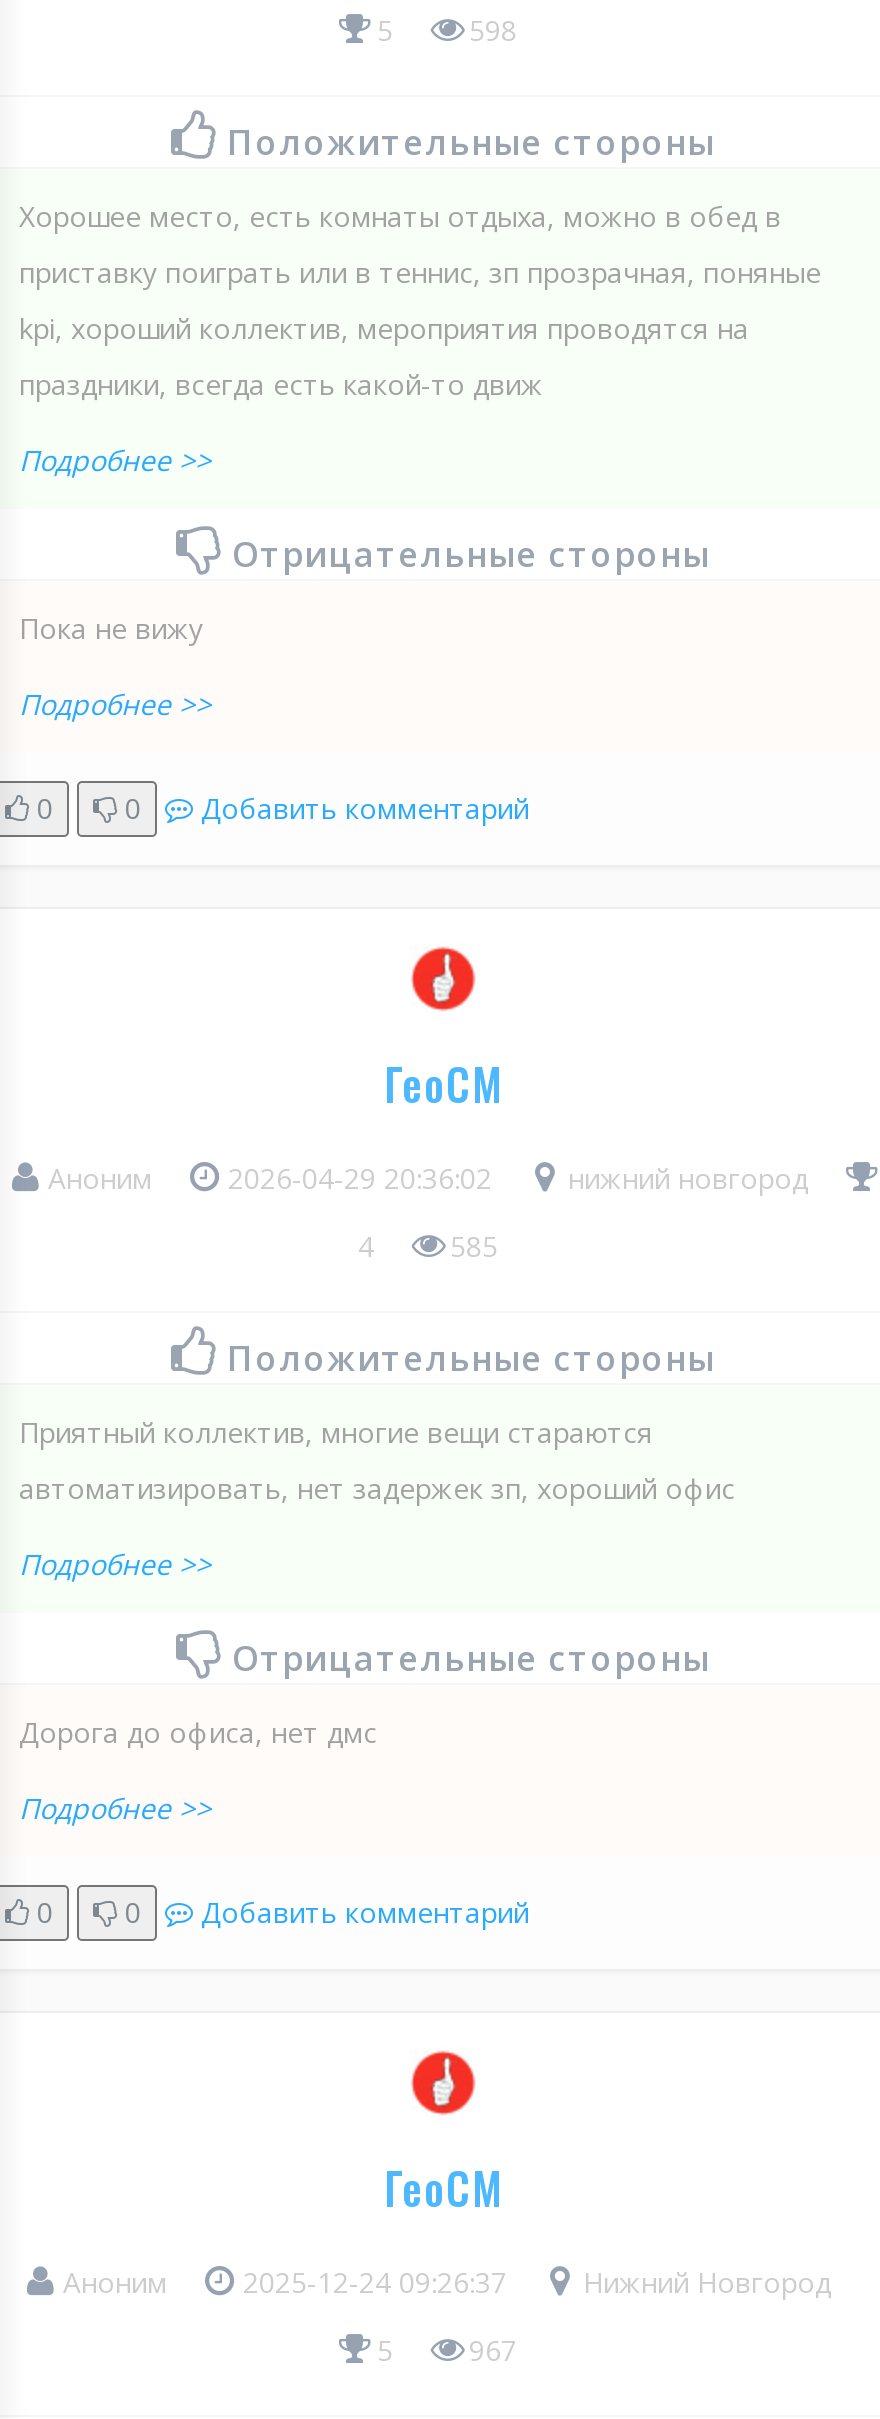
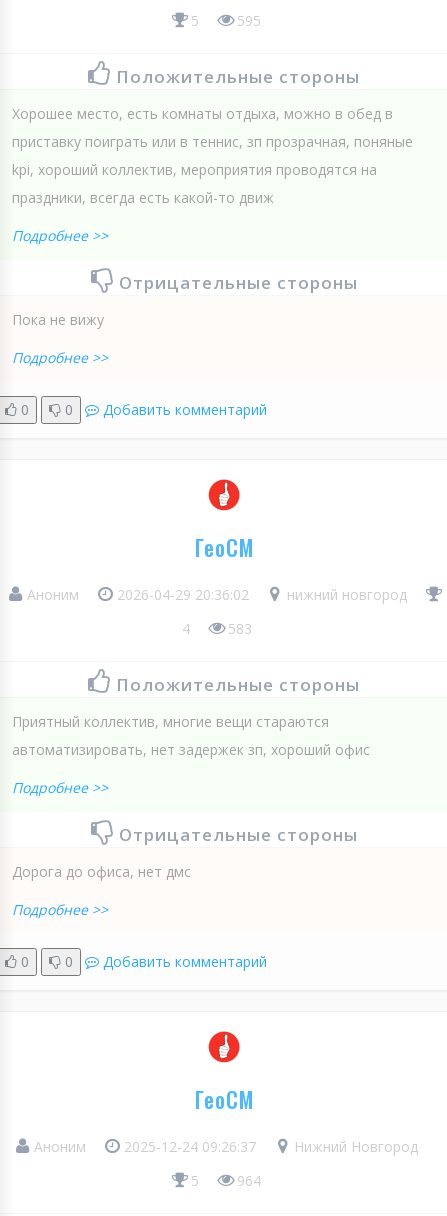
- 5 598
+ 5 595

- 4 585
+ 4 583

- 5 967
+ 5 964
